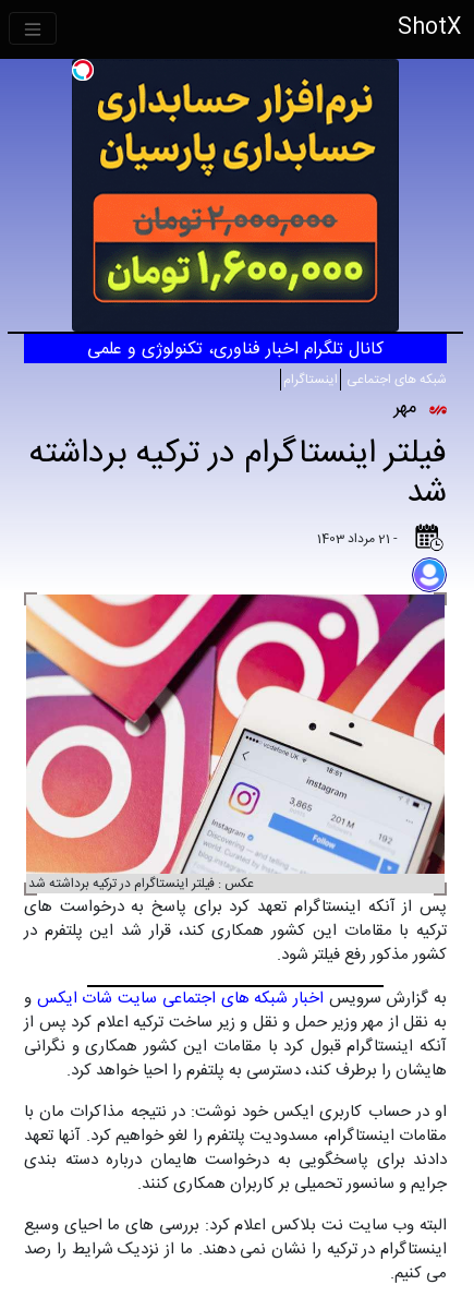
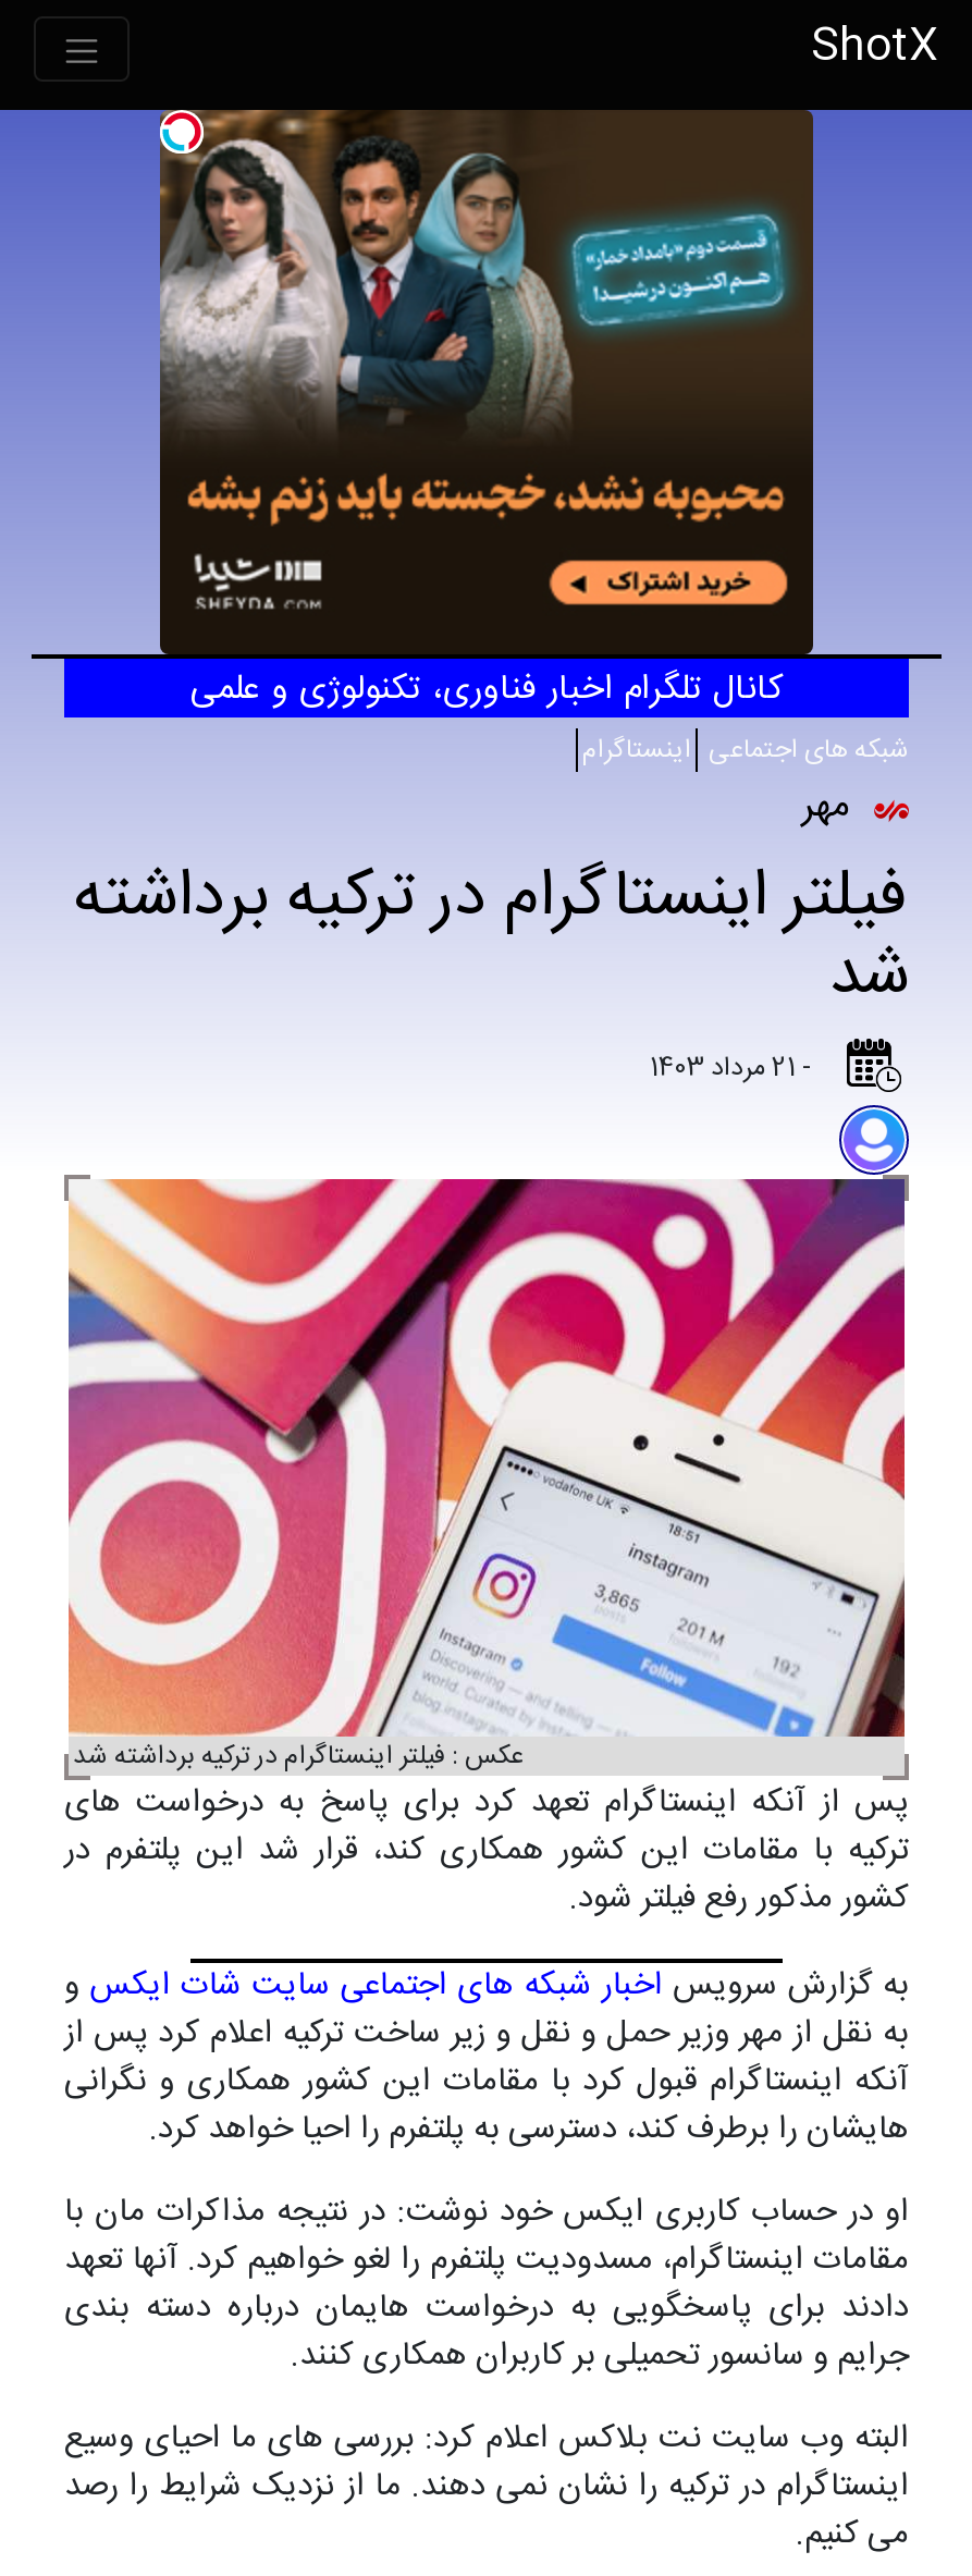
- [image]
+ [image]
